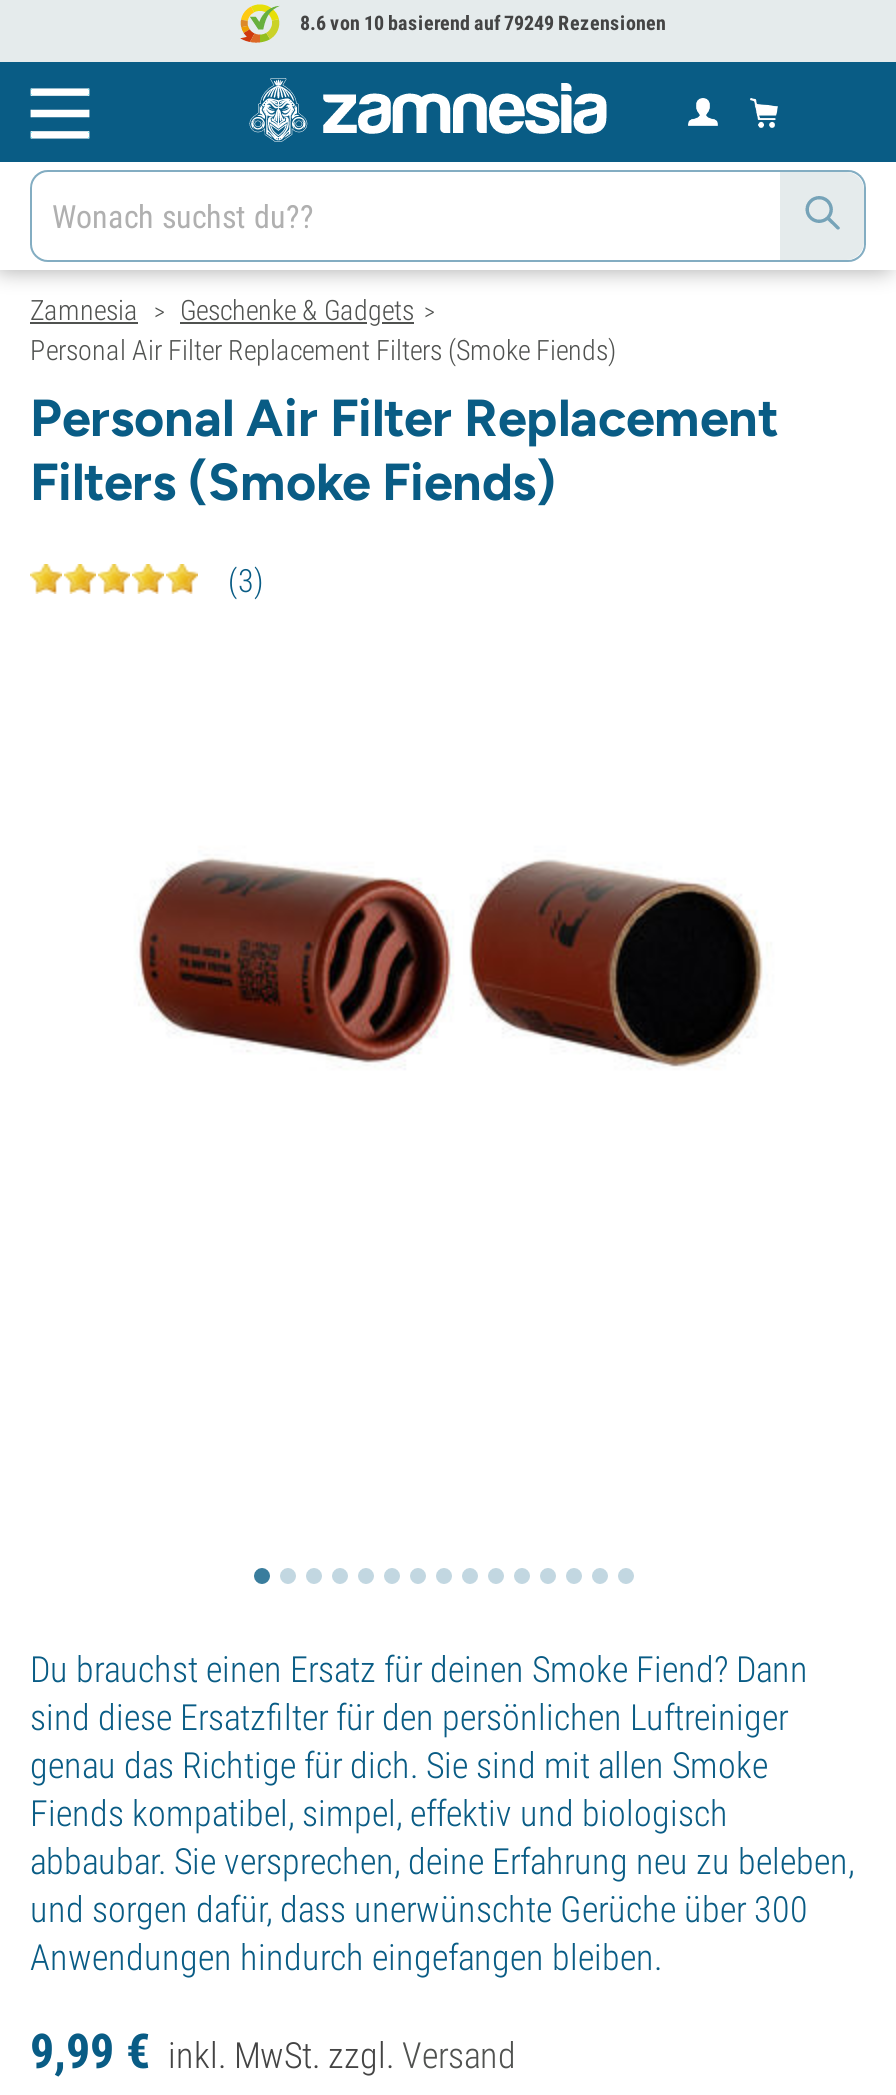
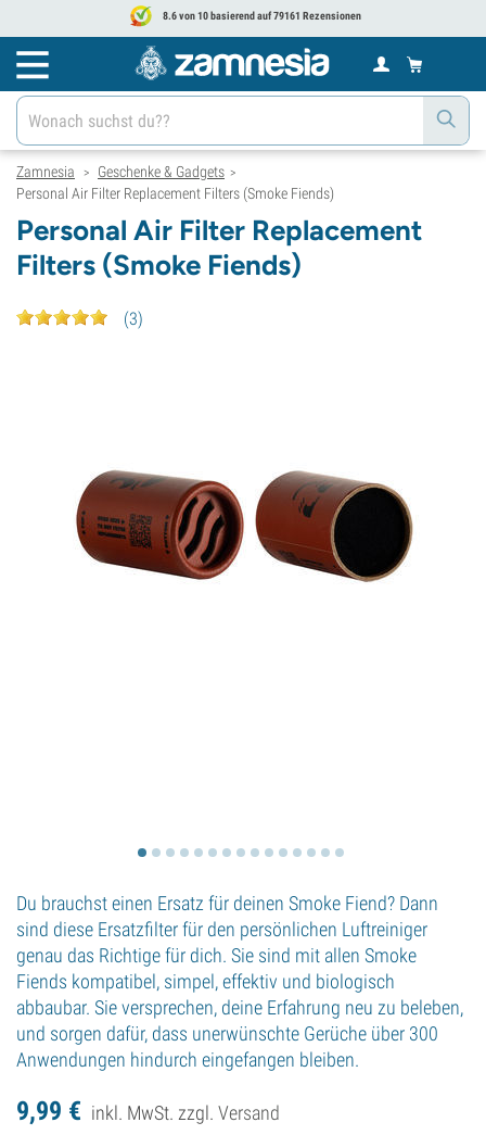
- 8.6 von 10 basierend auf 79249 Rezensionen
+ 8.6 von 10 basierend auf 79161 Rezensionen
